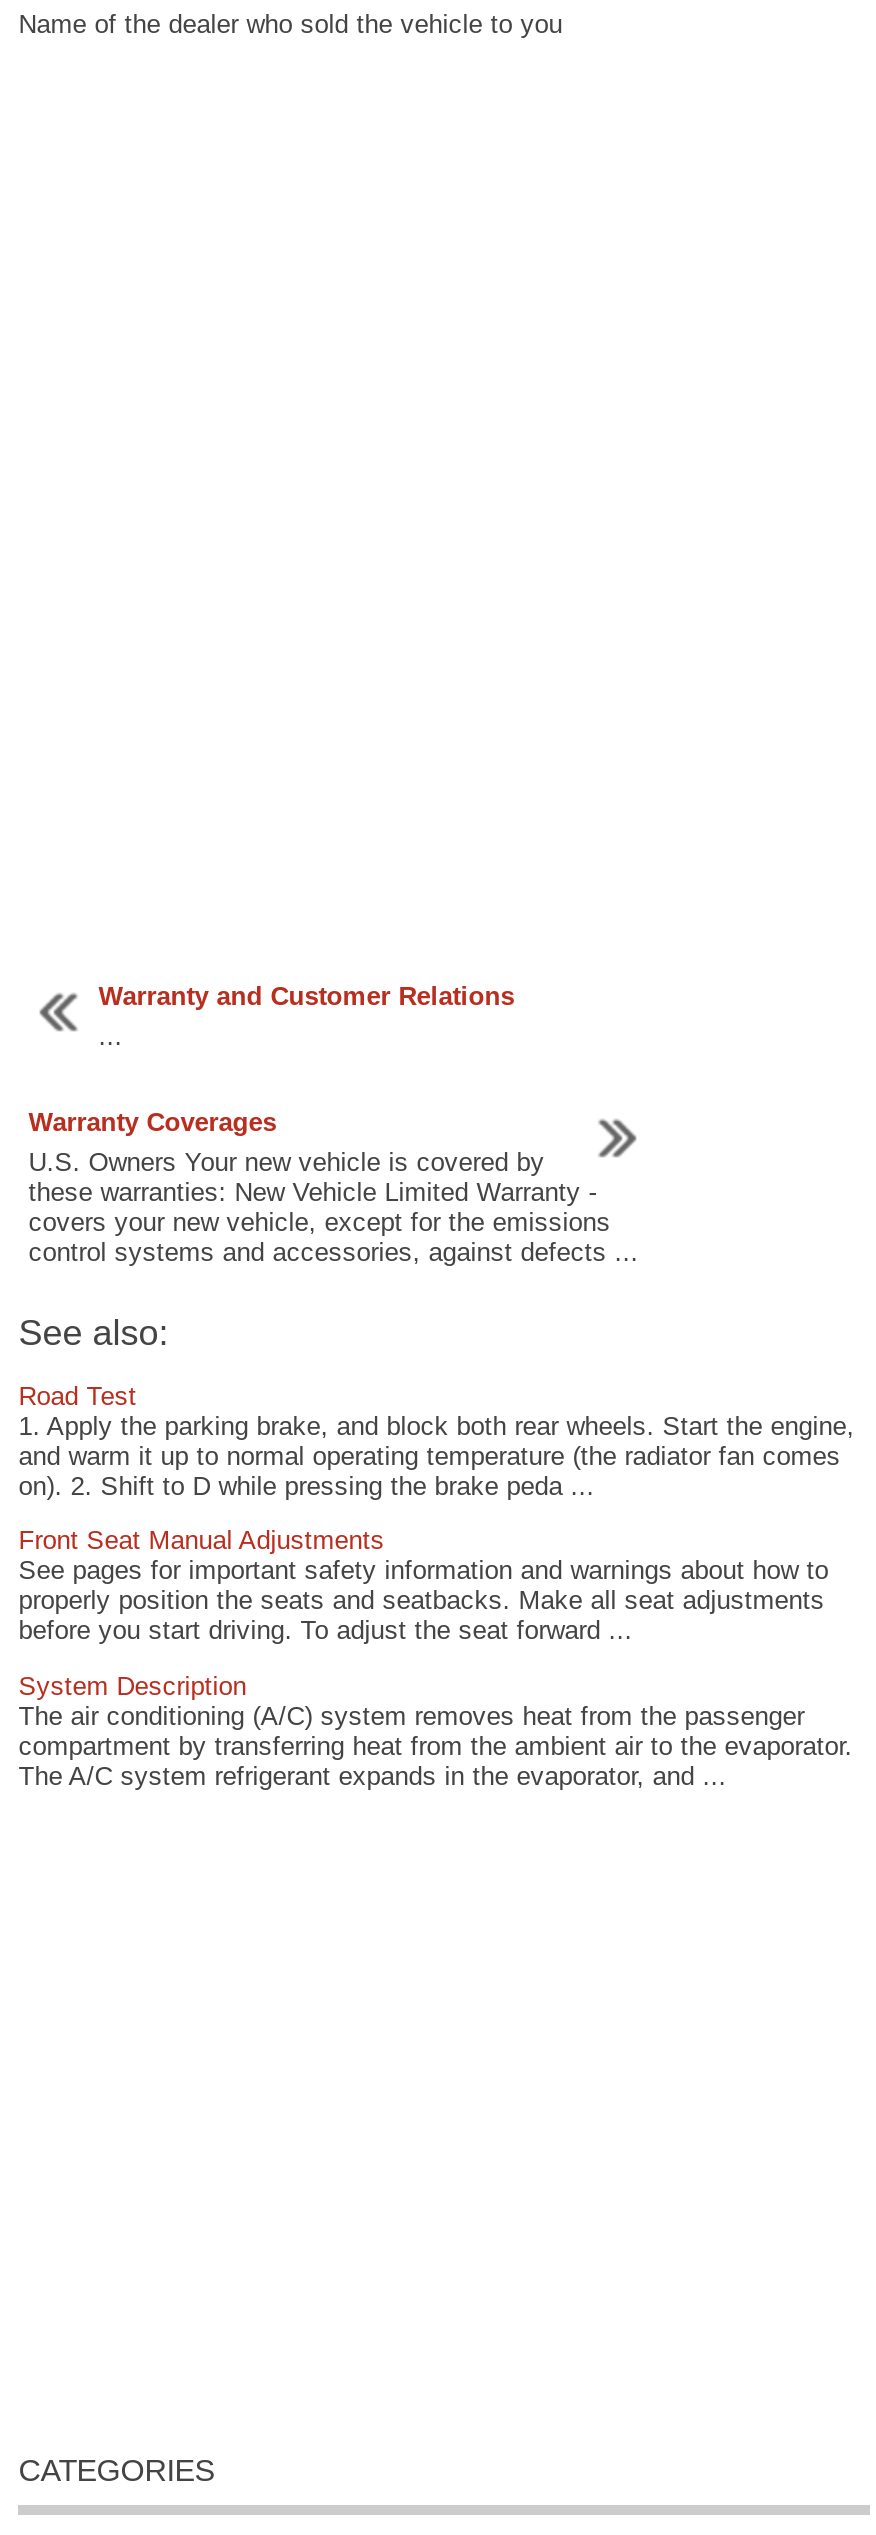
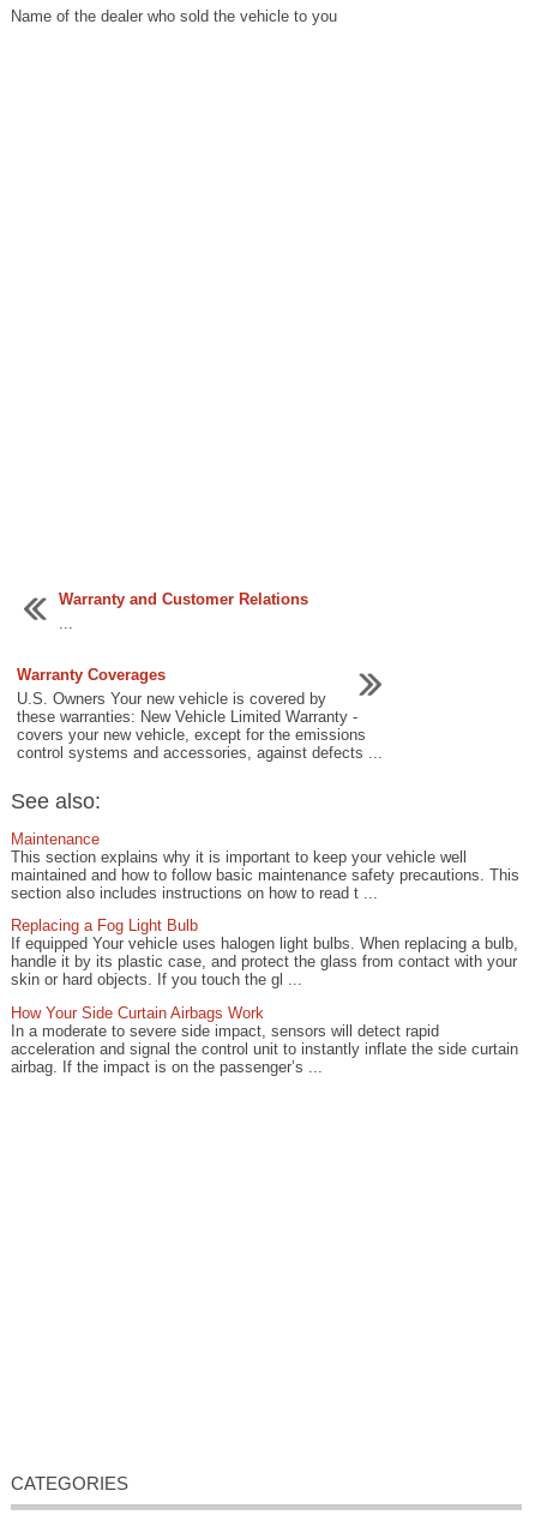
- Road Test
- 1. Apply the parking brake, and block both rear wheels. Start the engine,
- and warm it up to normal operating temperature (the radiator fan comes
- on). 2. Shift to D while pressing the brake peda ...
+ Maintenance
+ This section explains why it is important to keep your vehicle well
+ maintained and how to follow basic maintenance safety precautions. This
+ section also includes instructions on how to read t ...

- Front Seat Manual Adjustments
- See pages for important safety information and warnings about how to
- properly position the seats and seatbacks. Make all seat adjustments
- before you start driving. To adjust the seat forward ...
+ Replacing a Fog Light Bulb
+ If equipped Your vehicle uses halogen light bulbs. When replacing a bulb,
+ handle it by its plastic case, and protect the glass from contact with your
+ skin or hard objects. If you touch the gl ...

- System Description
- The air conditioning (A/C) system removes heat from the passenger
- compartment by transferring heat from the ambient air to the evaporator.
- The A/C system refrigerant expands in the evaporator, and ...
+ How Your Side Curtain Airbags Work
+ In a moderate to severe side impact, sensors will detect rapid
+ acceleration and signal the control unit to instantly inflate the side curtain
+ airbag. If the impact is on the passenger’s ...
